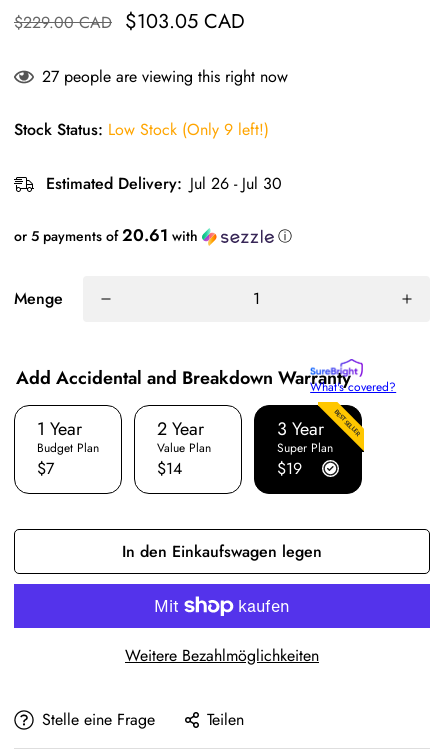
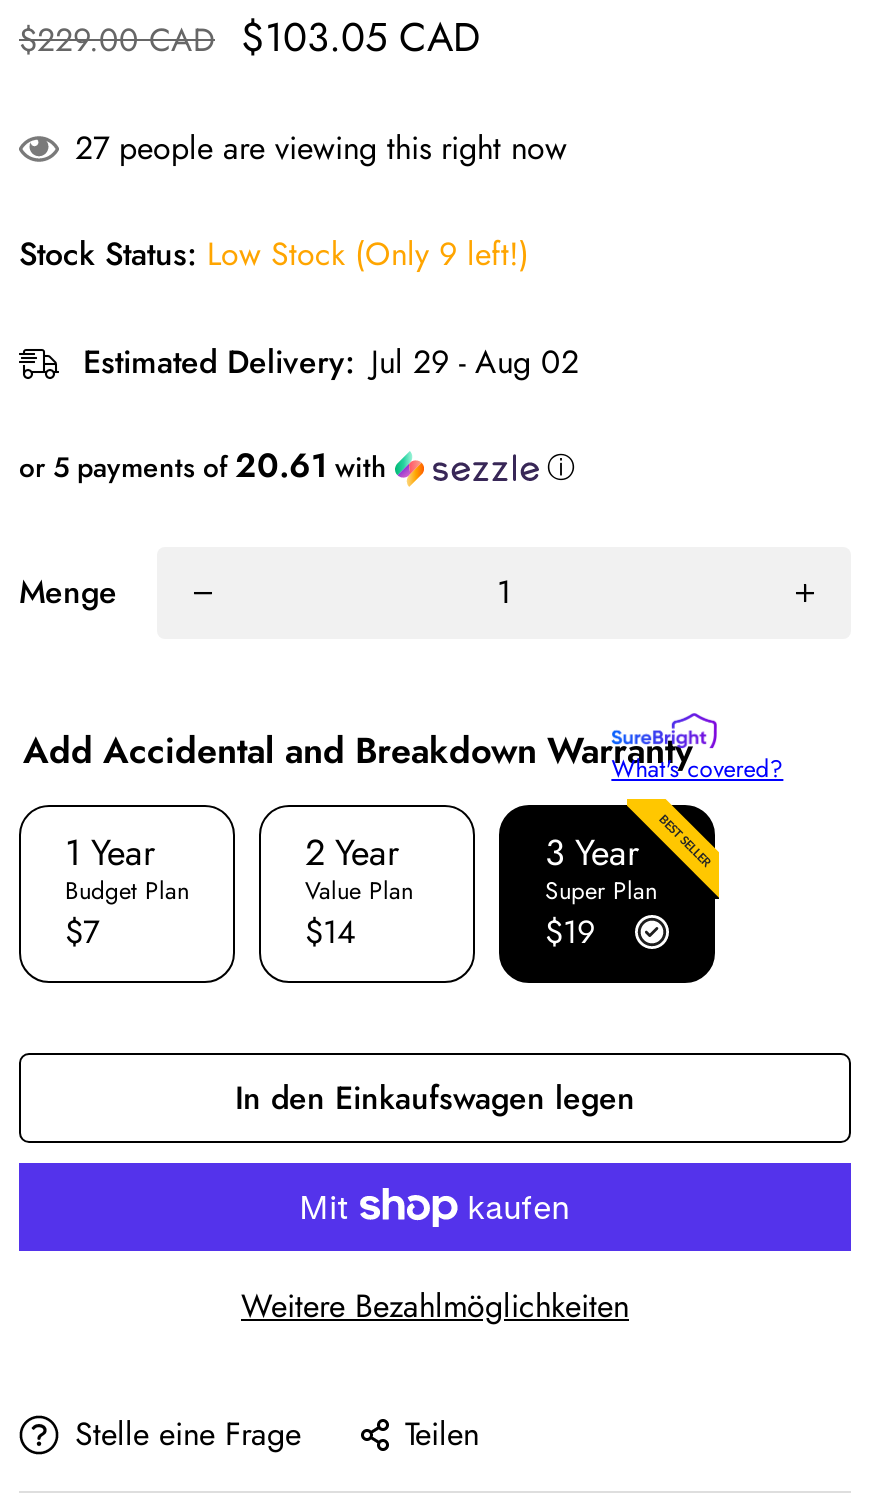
- Estimated Delivery: Jul 26 - Jul 30
+ Estimated Delivery: Jul 29 - Aug 02
